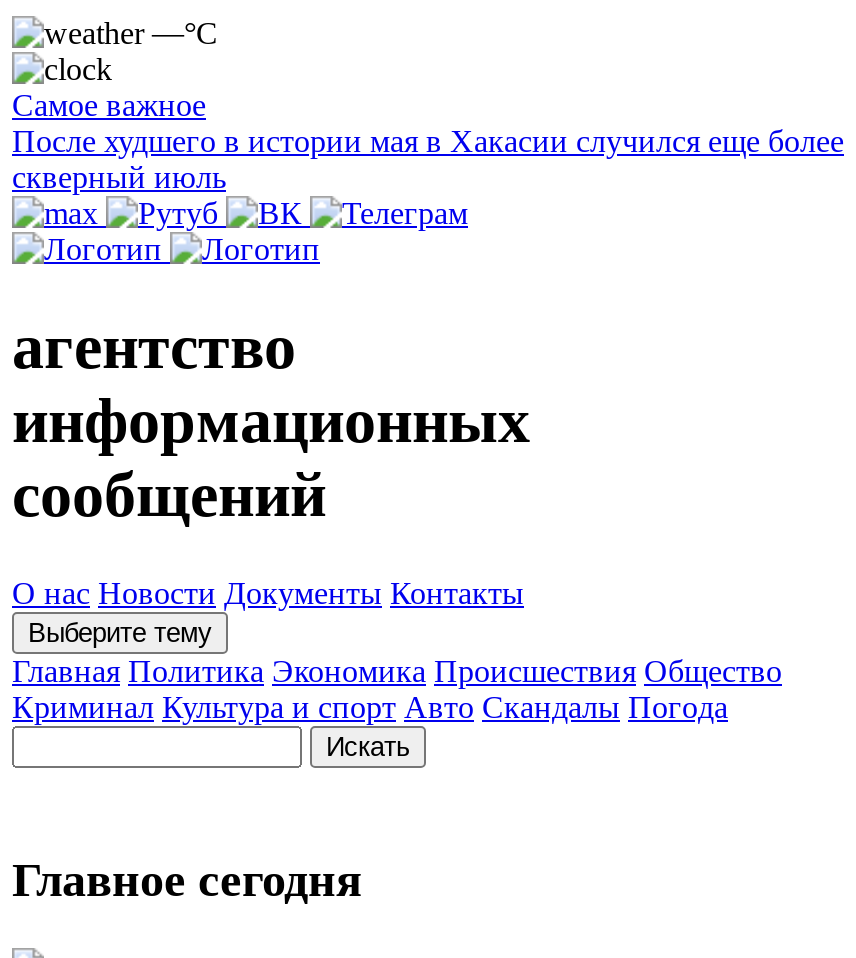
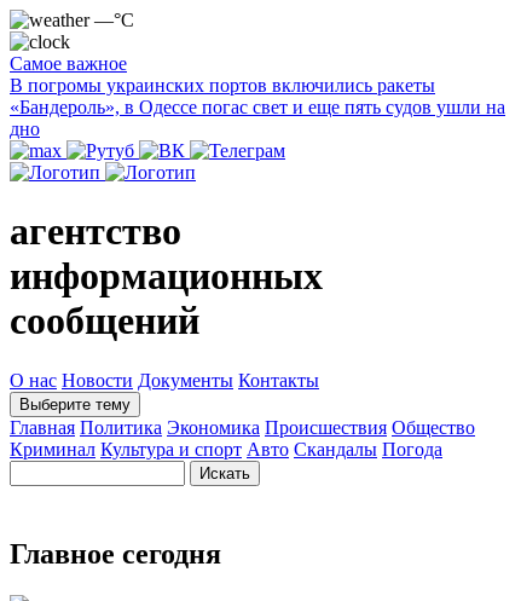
- После худшего в истории мая в Хакасии случился еще более
- скверный июль
+ В погромы украинских портов включились ракеты
+ «Бандероль», в Одессе погас свет и еще пять судов ушли на
+ дно
